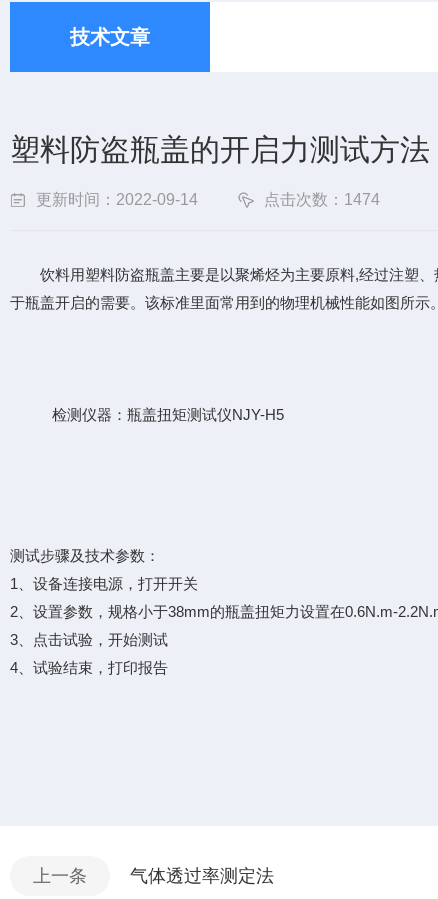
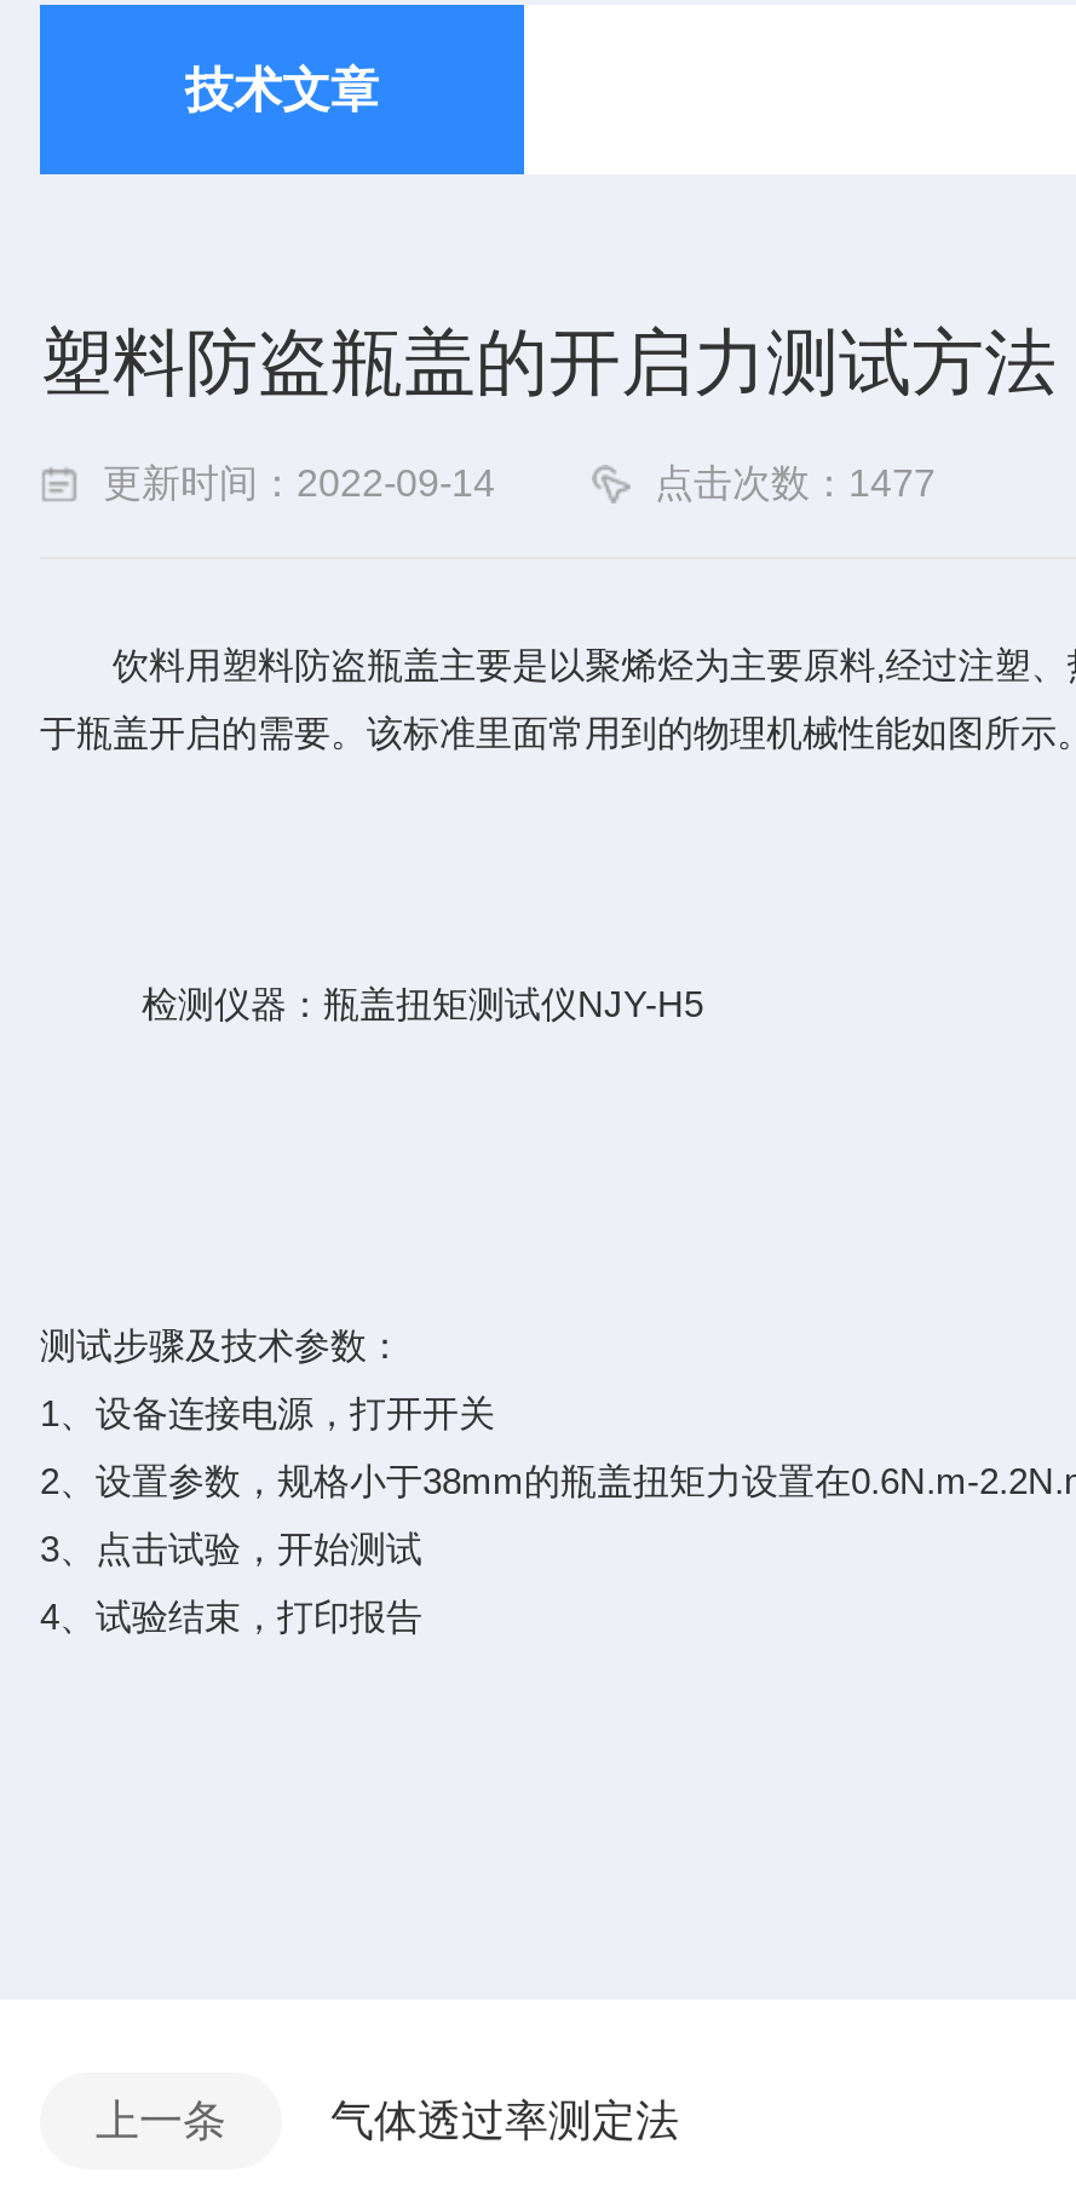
- 点击次数：1474
+ 点击次数：1477
